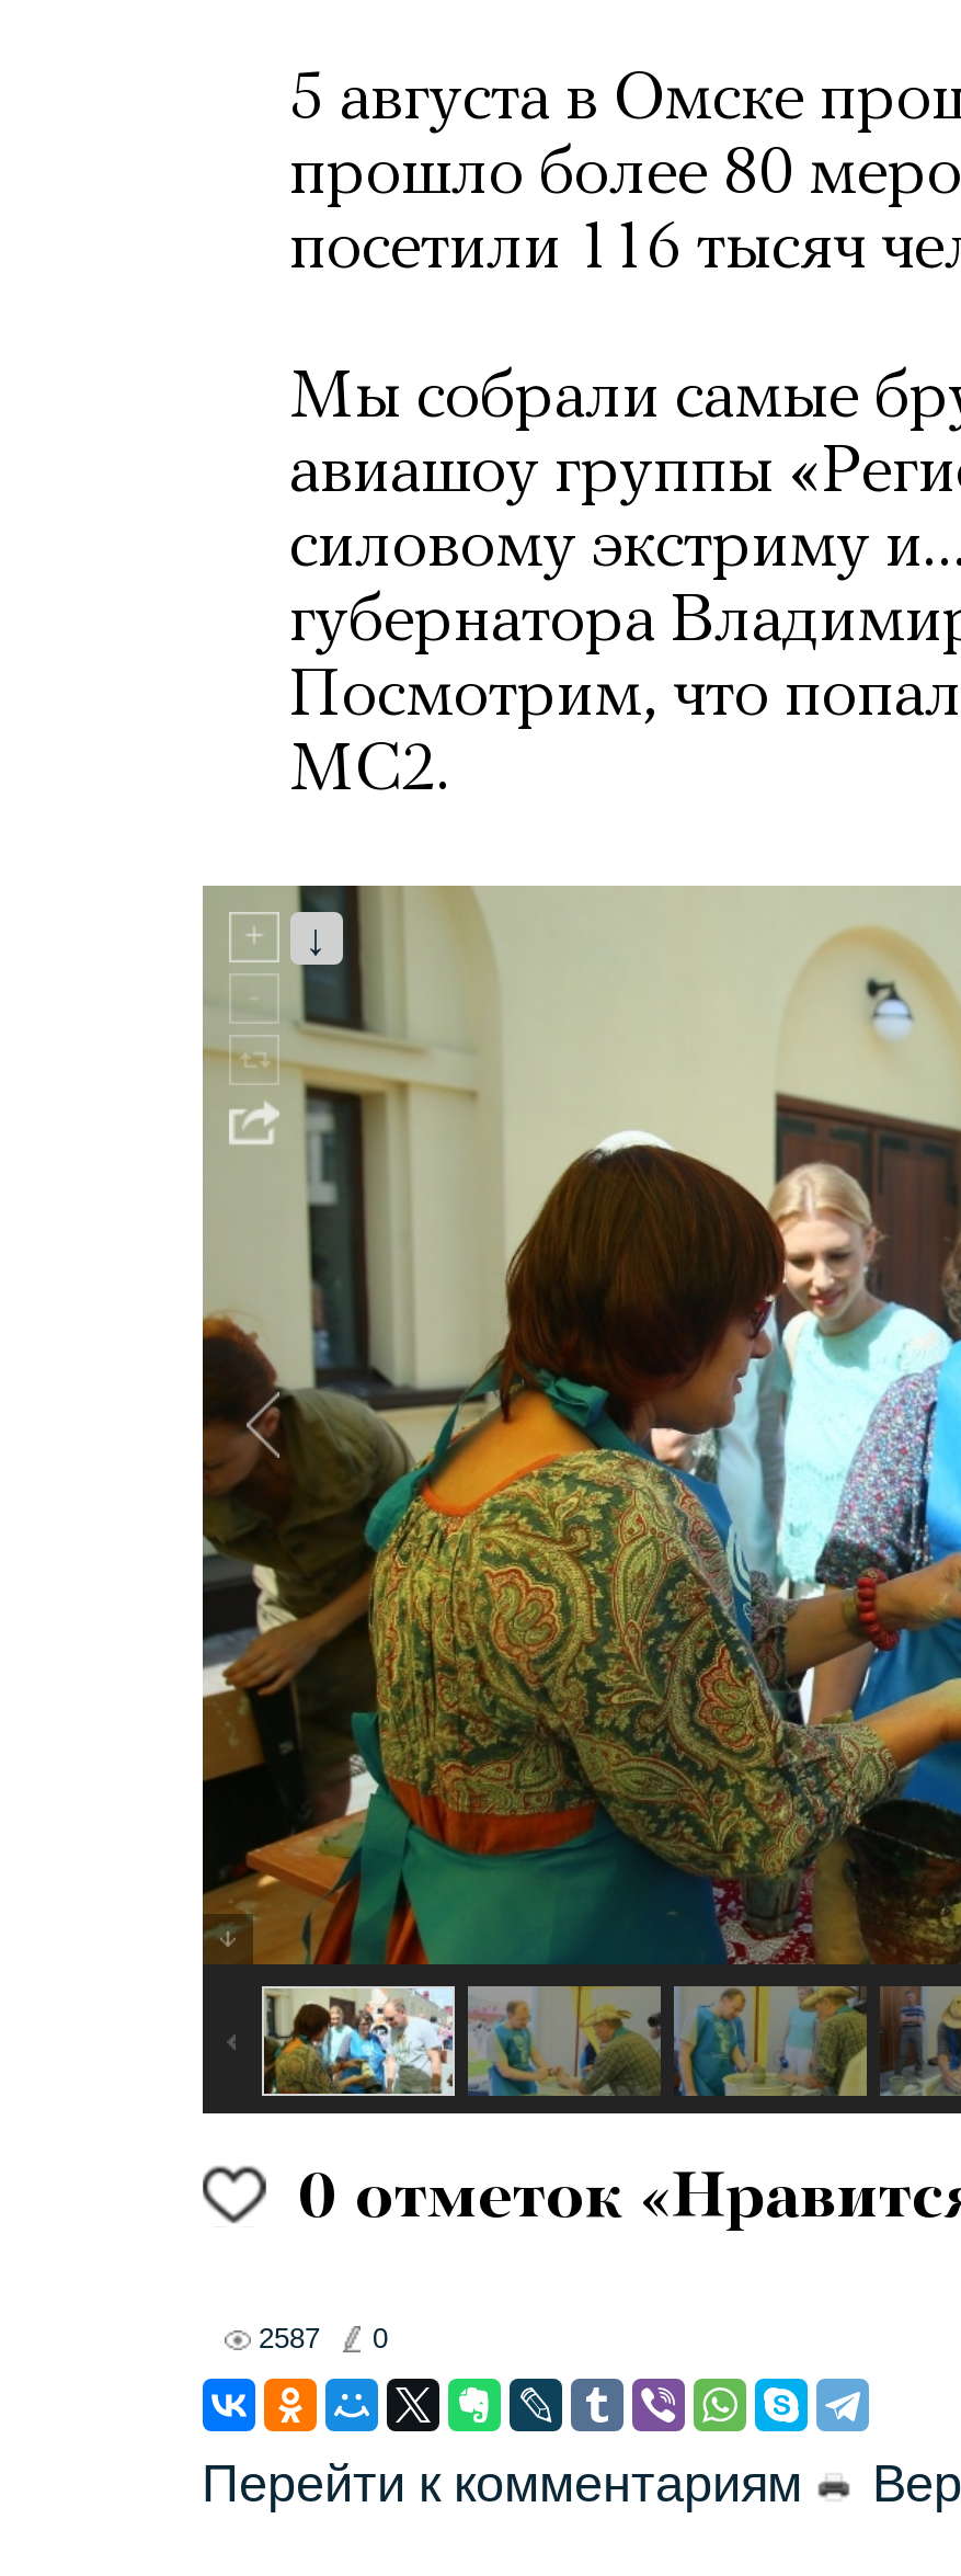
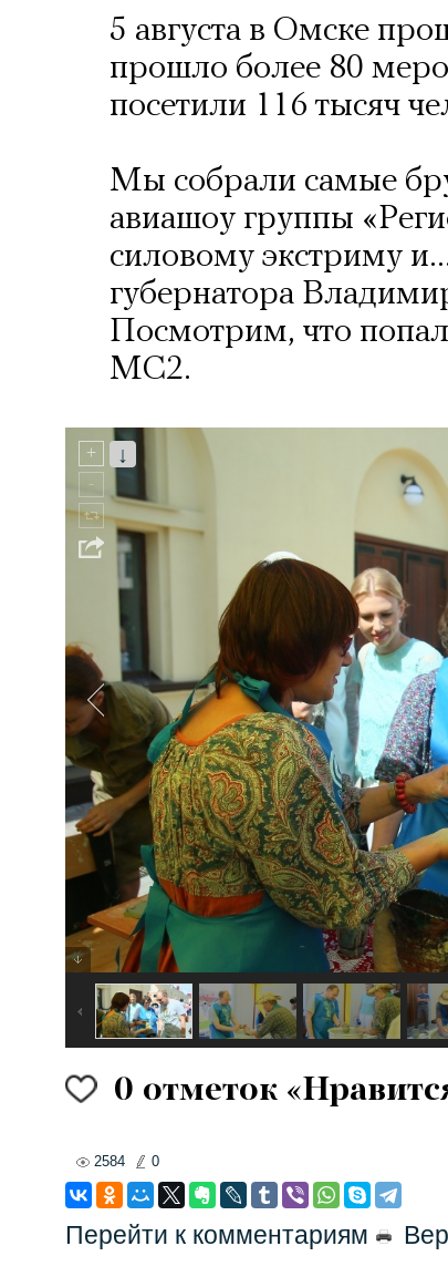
- 2587 0
+ 2584 0
